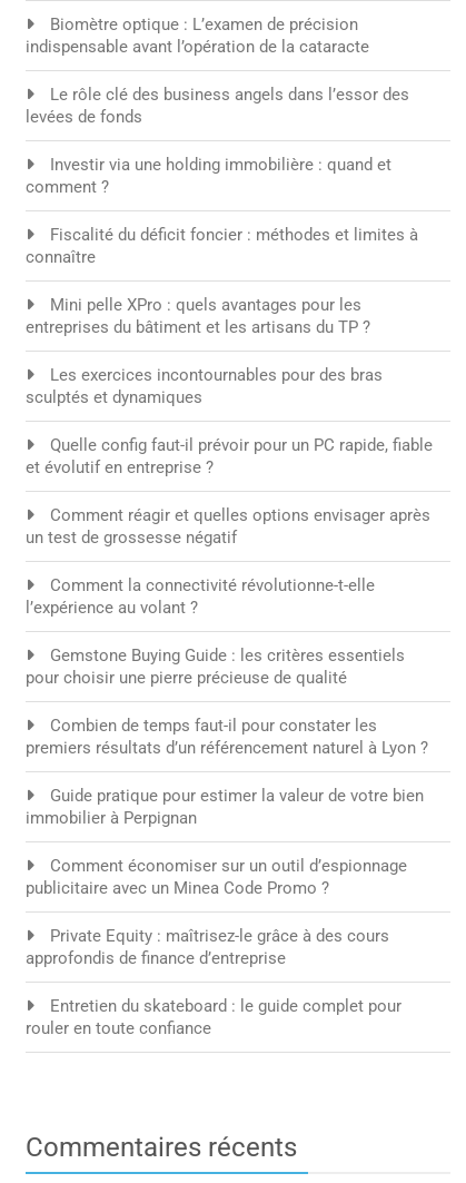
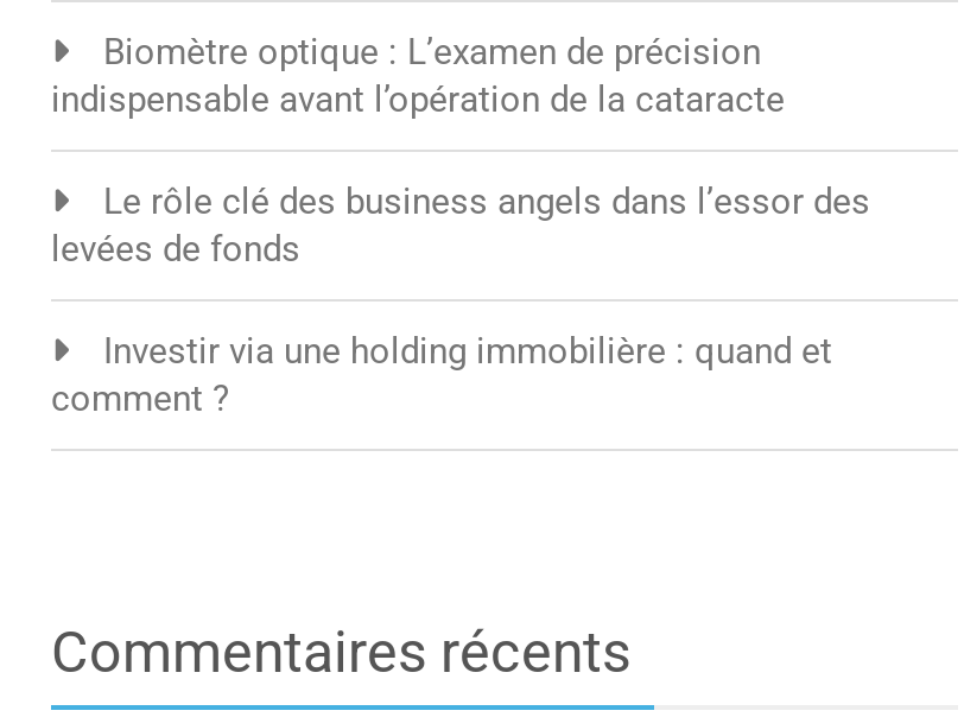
- Fiscalité du déficit foncier : méthodes et limites à
- connaître
- Mini pelle XPro : quels avantages pour les
- entreprises du bâtiment et les artisans du TP ?
- Les exercices incontournables pour des bras
- sculptés et dynamiques
- Quelle config faut-il prévoir pour un PC rapide, fiable
- et évolutif en entreprise ?
- Comment réagir et quelles options envisager après
- un test de grossesse négatif
- Comment la connectivité révolutionne-t-elle
- l’expérience au volant ?
- Gemstone Buying Guide : les critères essentiels
- pour choisir une pierre précieuse de qualité
- Combien de temps faut-il pour constater les
- premiers résultats d’un référencement naturel à Lyon ?
- Guide pratique pour estimer la valeur de votre bien
- immobilier à Perpignan
- Comment économiser sur un outil d’espionnage
- publicitaire avec un Minea Code Promo ?
- Private Equity : maîtrisez-le grâce à des cours
- approfondis de finance d’entreprise
- Entretien du skateboard : le guide complet pour
- rouler en toute confiance
